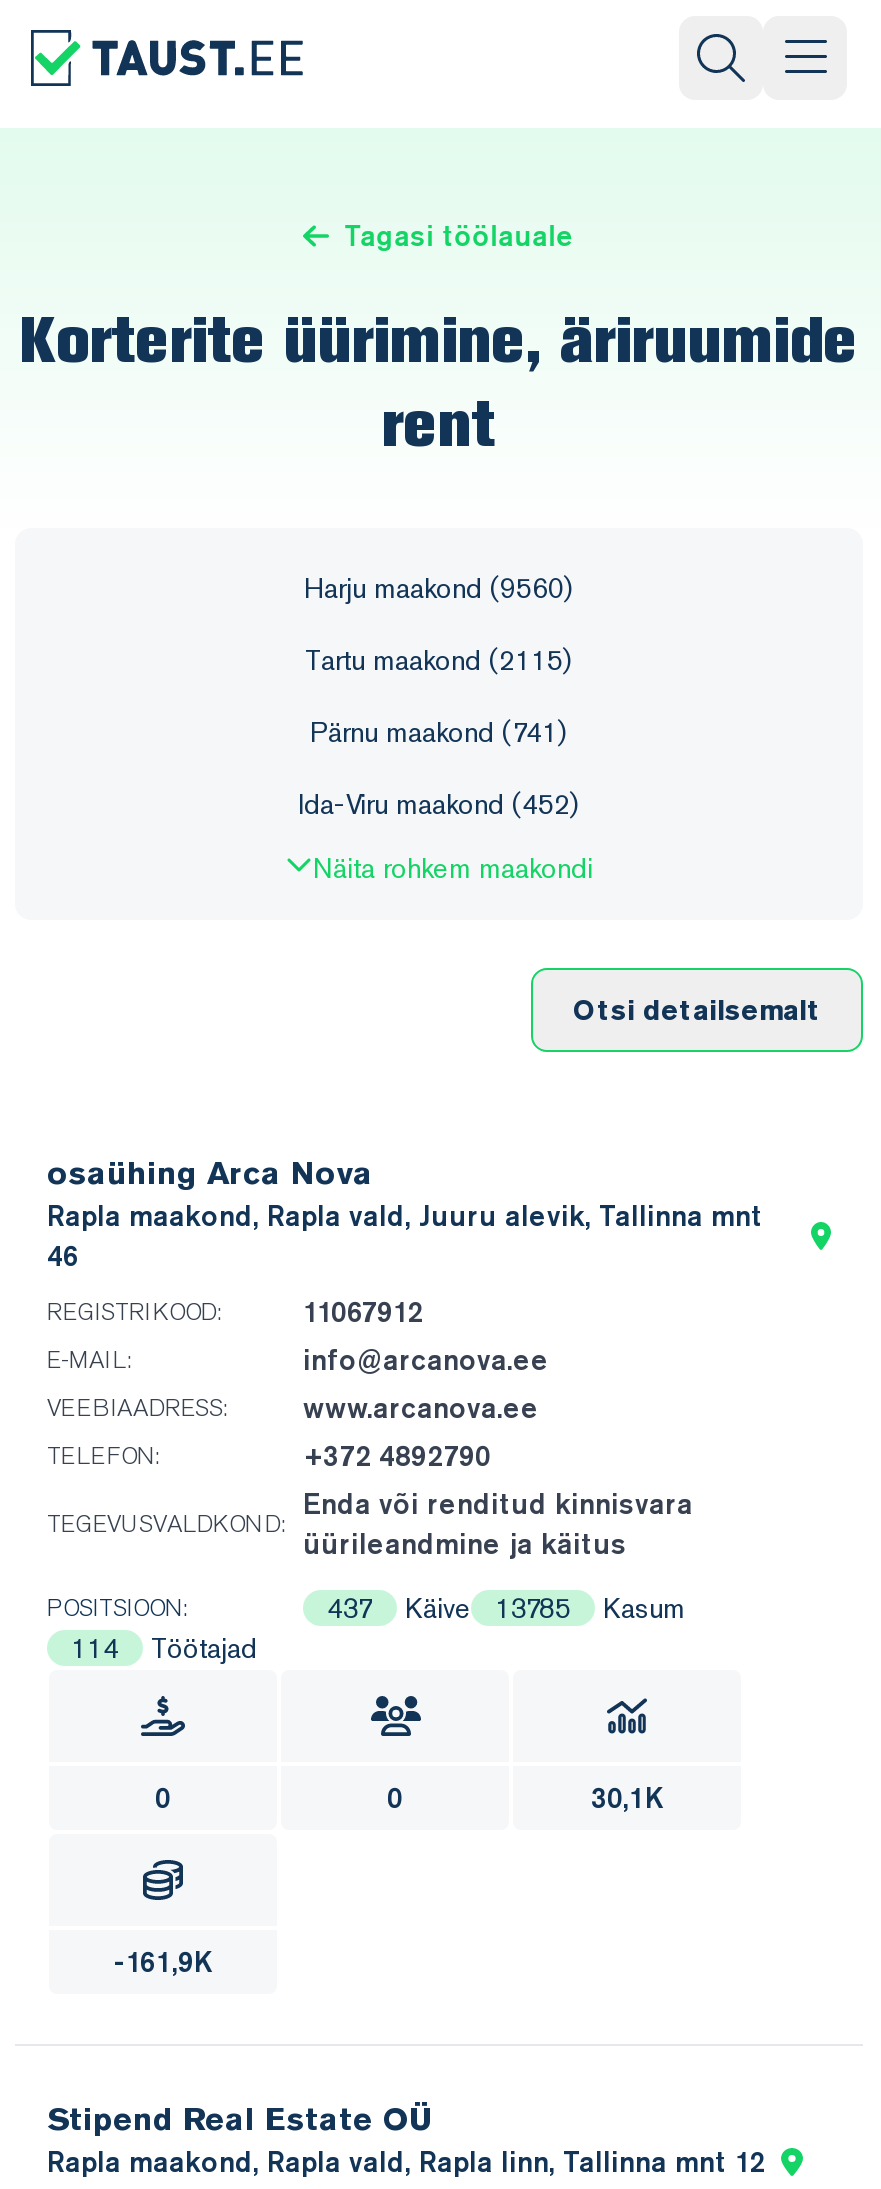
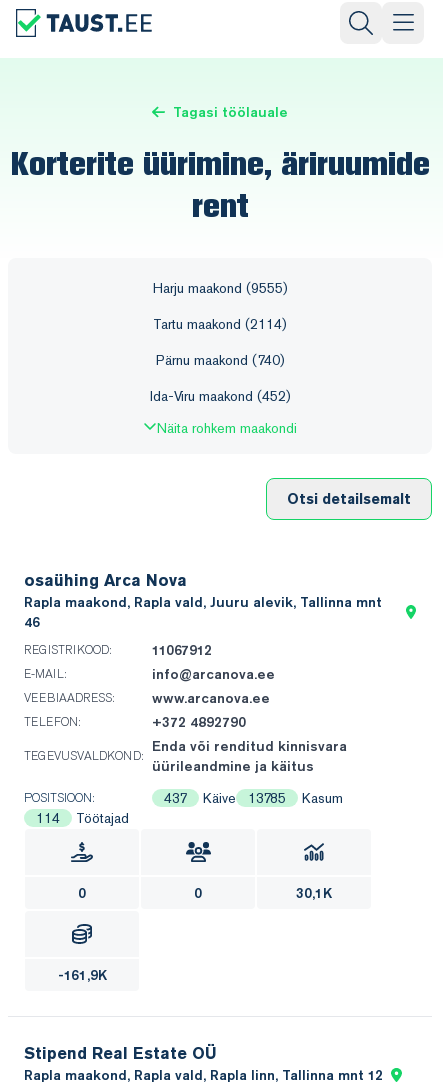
- Harju maakond (9560)
+ Harju maakond (9555)

- Tartu maakond (2115)
+ Tartu maakond (2114)

- Pärnu maakond (741)
+ Pärnu maakond (740)
